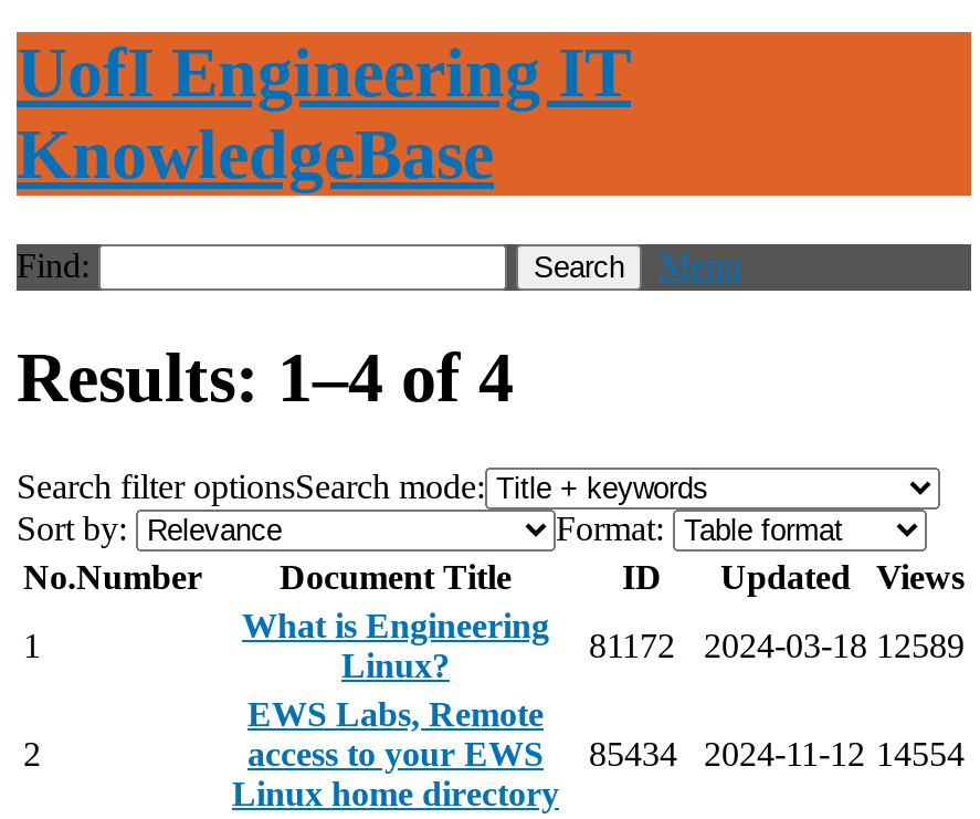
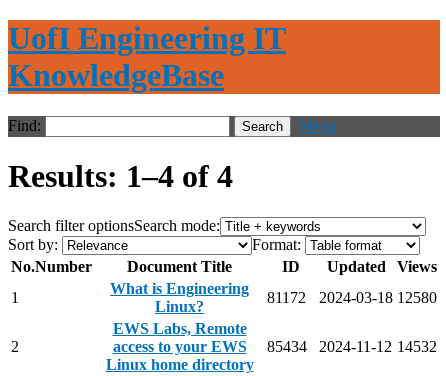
- 81172 2024-03-18 12589
+ 81172 2024-03-18 12580

- access to your EWS 85434 2024-11-12 14554
+ access to your EWS 85434 2024-11-12 14532
